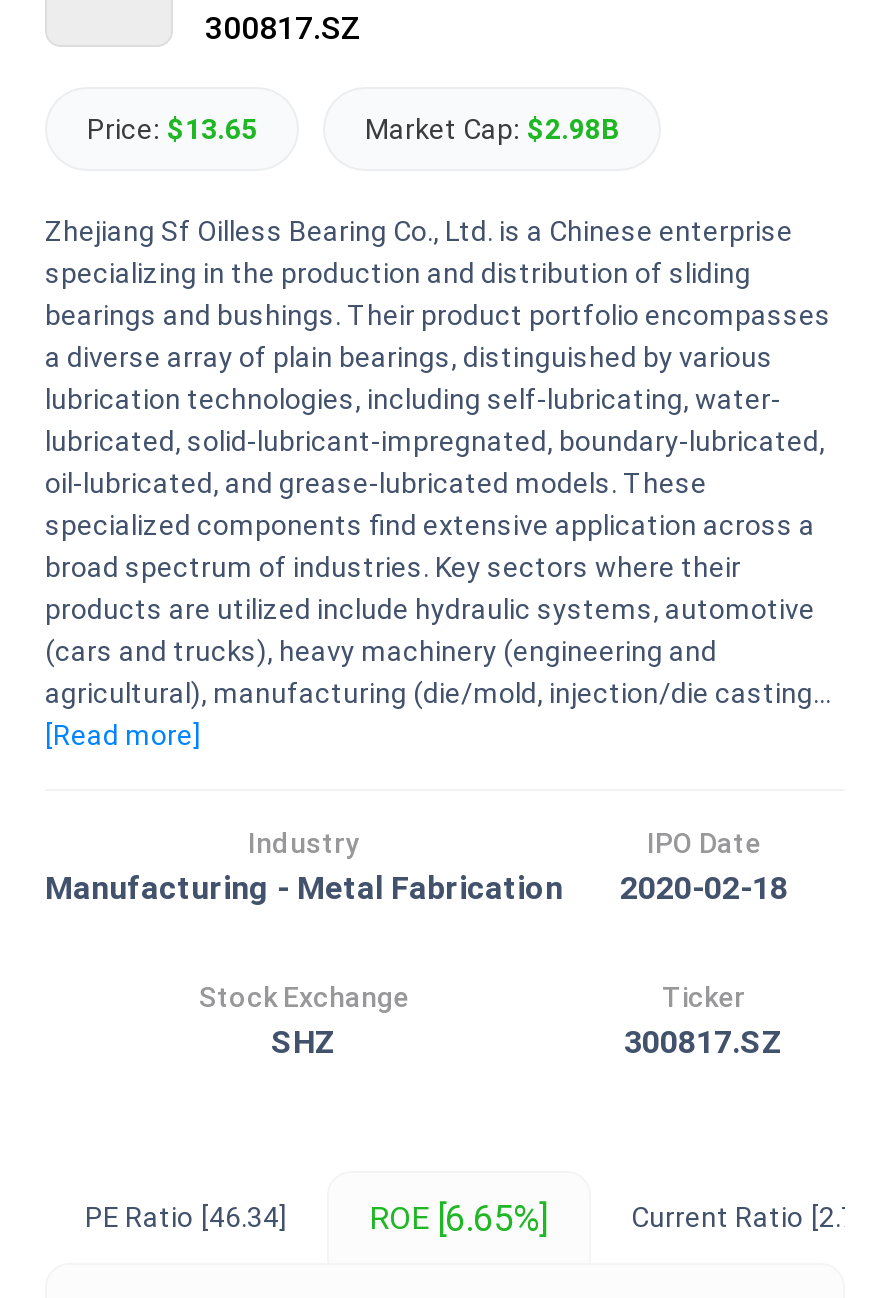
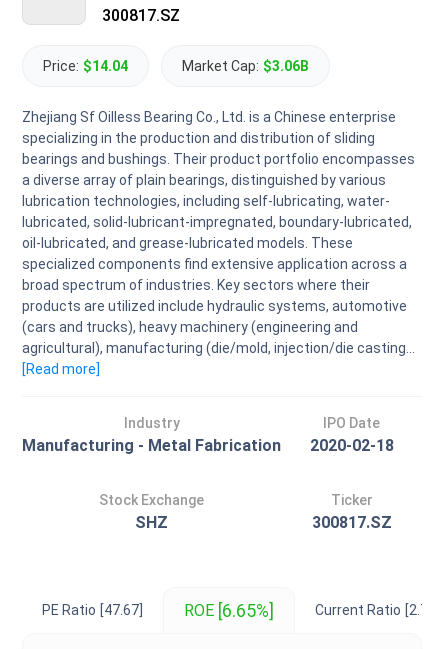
- Price: $13.65
+ Price: $14.04

- Market Cap: $2.98B
+ Market Cap: $3.06B

- PE Ratio [46.34]
+ PE Ratio [47.67]
